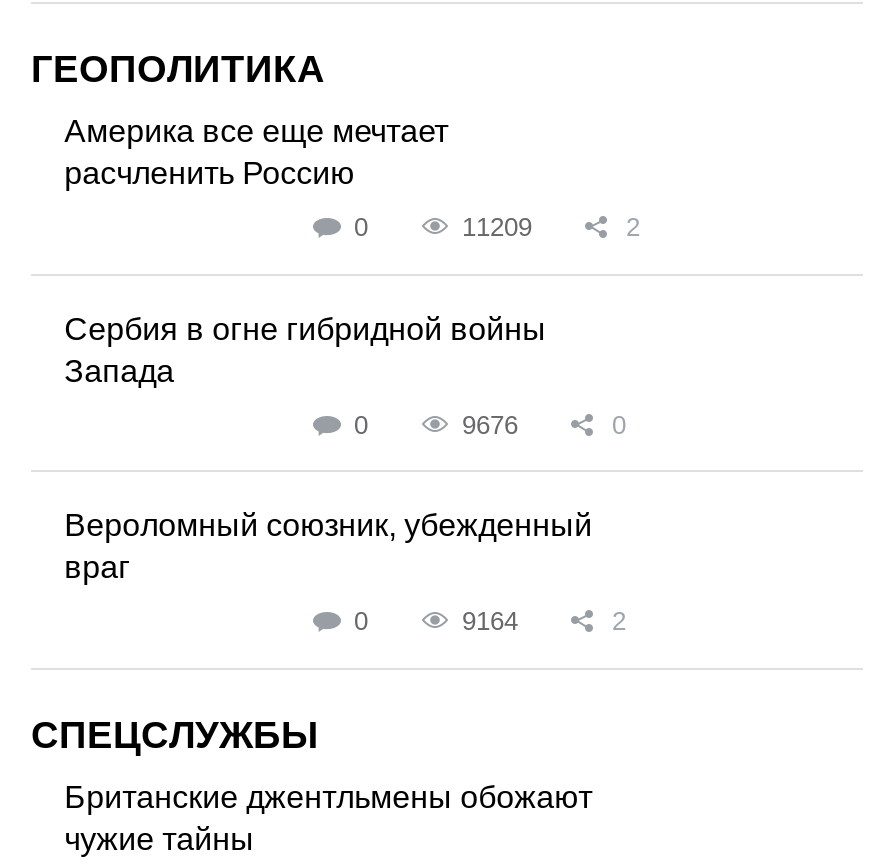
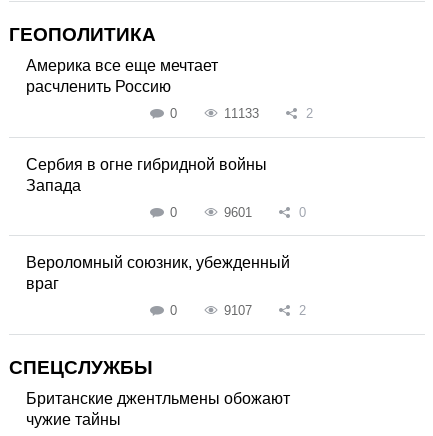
- 11209
+ 11133

- 9676
+ 9601

- 9164
+ 9107
